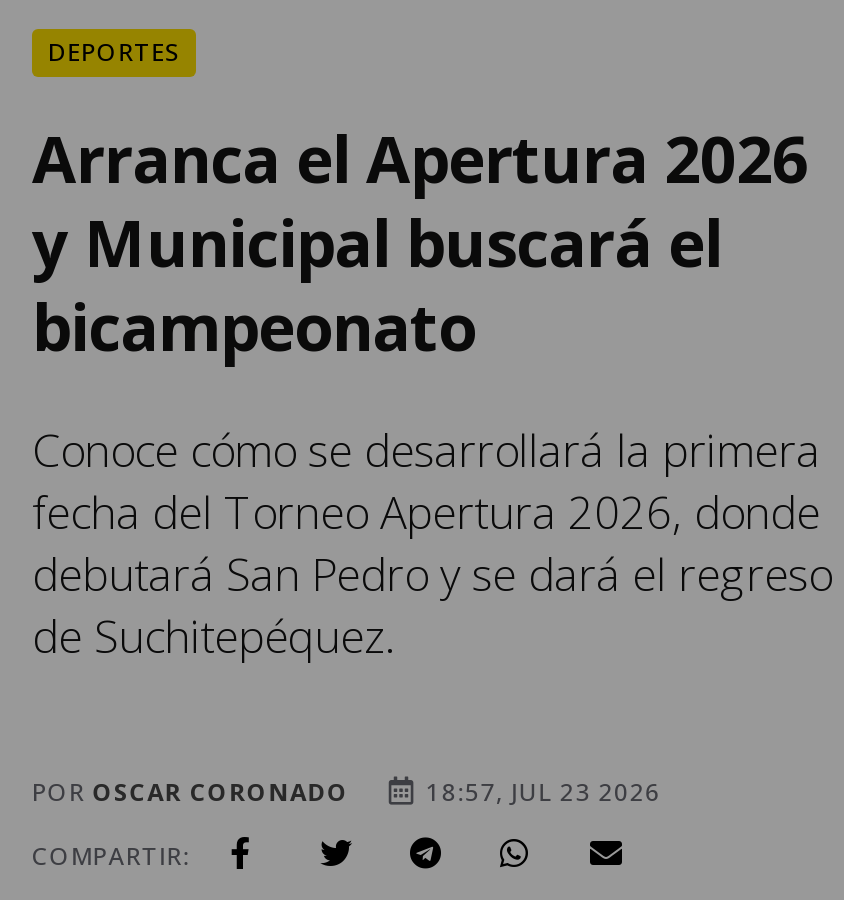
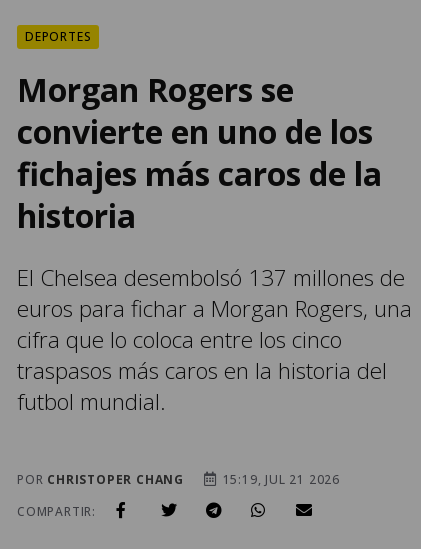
- Arranca el Apertura 2026
- y Municipal buscará el
- bicampeonato
+ Morgan Rogers se
+ convierte en uno de los
+ fichajes más caros de la
+ historia

- Conoce cómo se desarrollará la primera
- fecha del Torneo Apertura 2026, donde
- debutará San Pedro y se dará el regreso
- de Suchitepéquez.
+ El Chelsea desembolsó 137 millones de
+ euros para fichar a Morgan Rogers, una
+ cifra que lo coloca entre los cinco
+ traspasos más caros en la historia del
+ futbol mundial.

- POR OSCAR CORONADO
- 18:57, JUL 23 2026
+ POR CHRISTOPER CHANG
+ 15:19, JUL 21 2026
